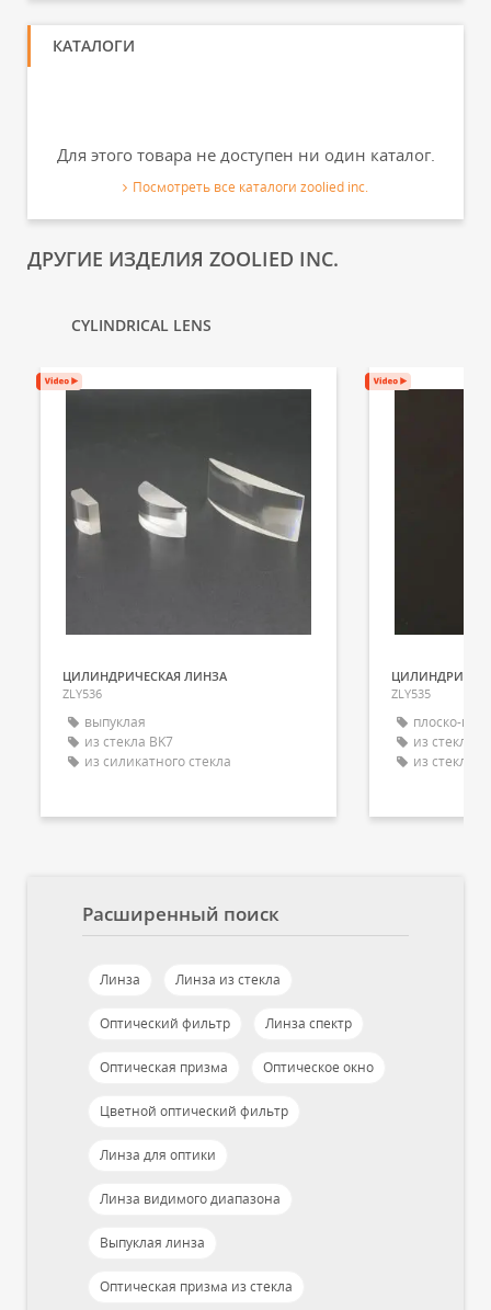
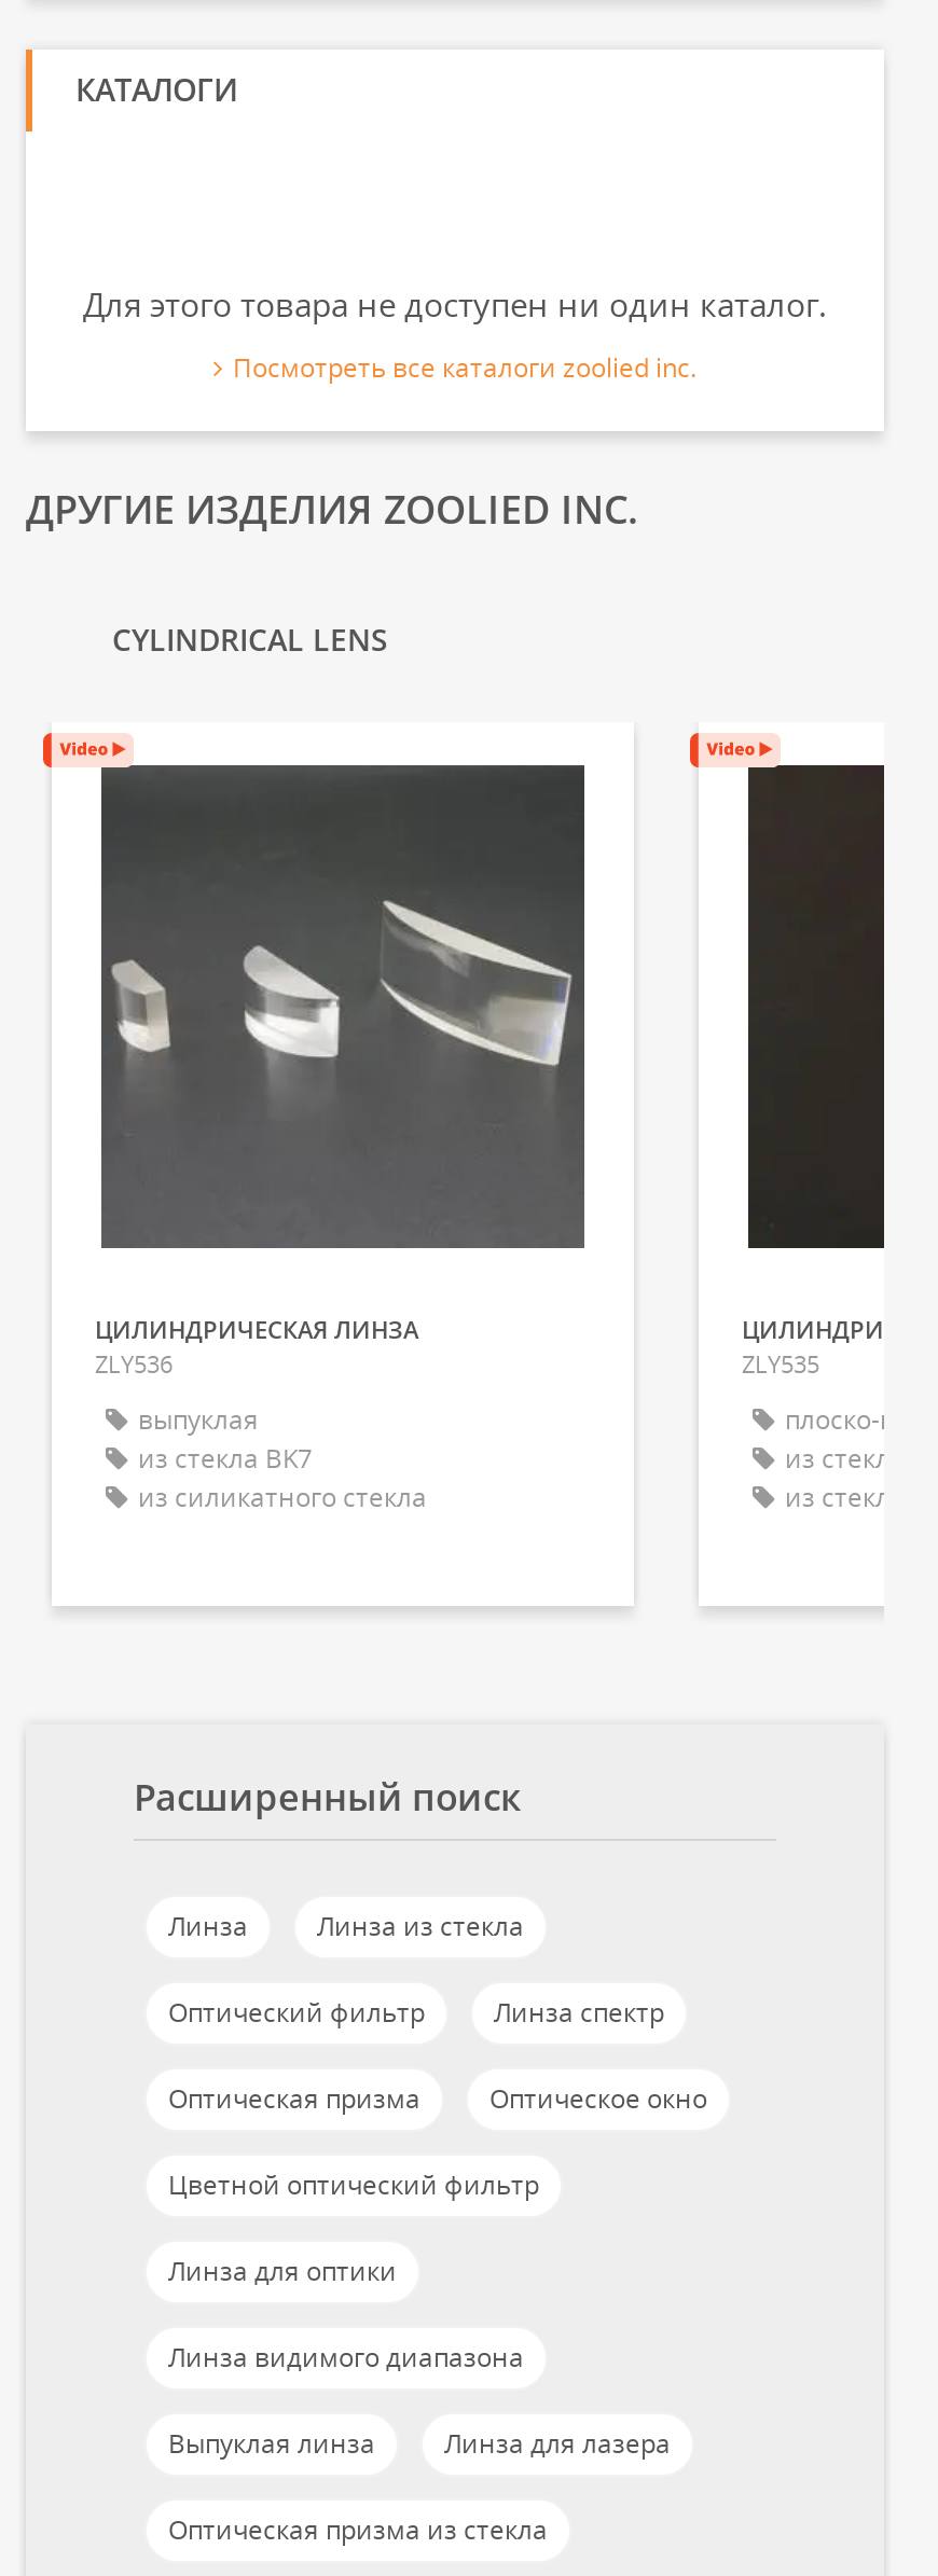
+ Линза для лазера
